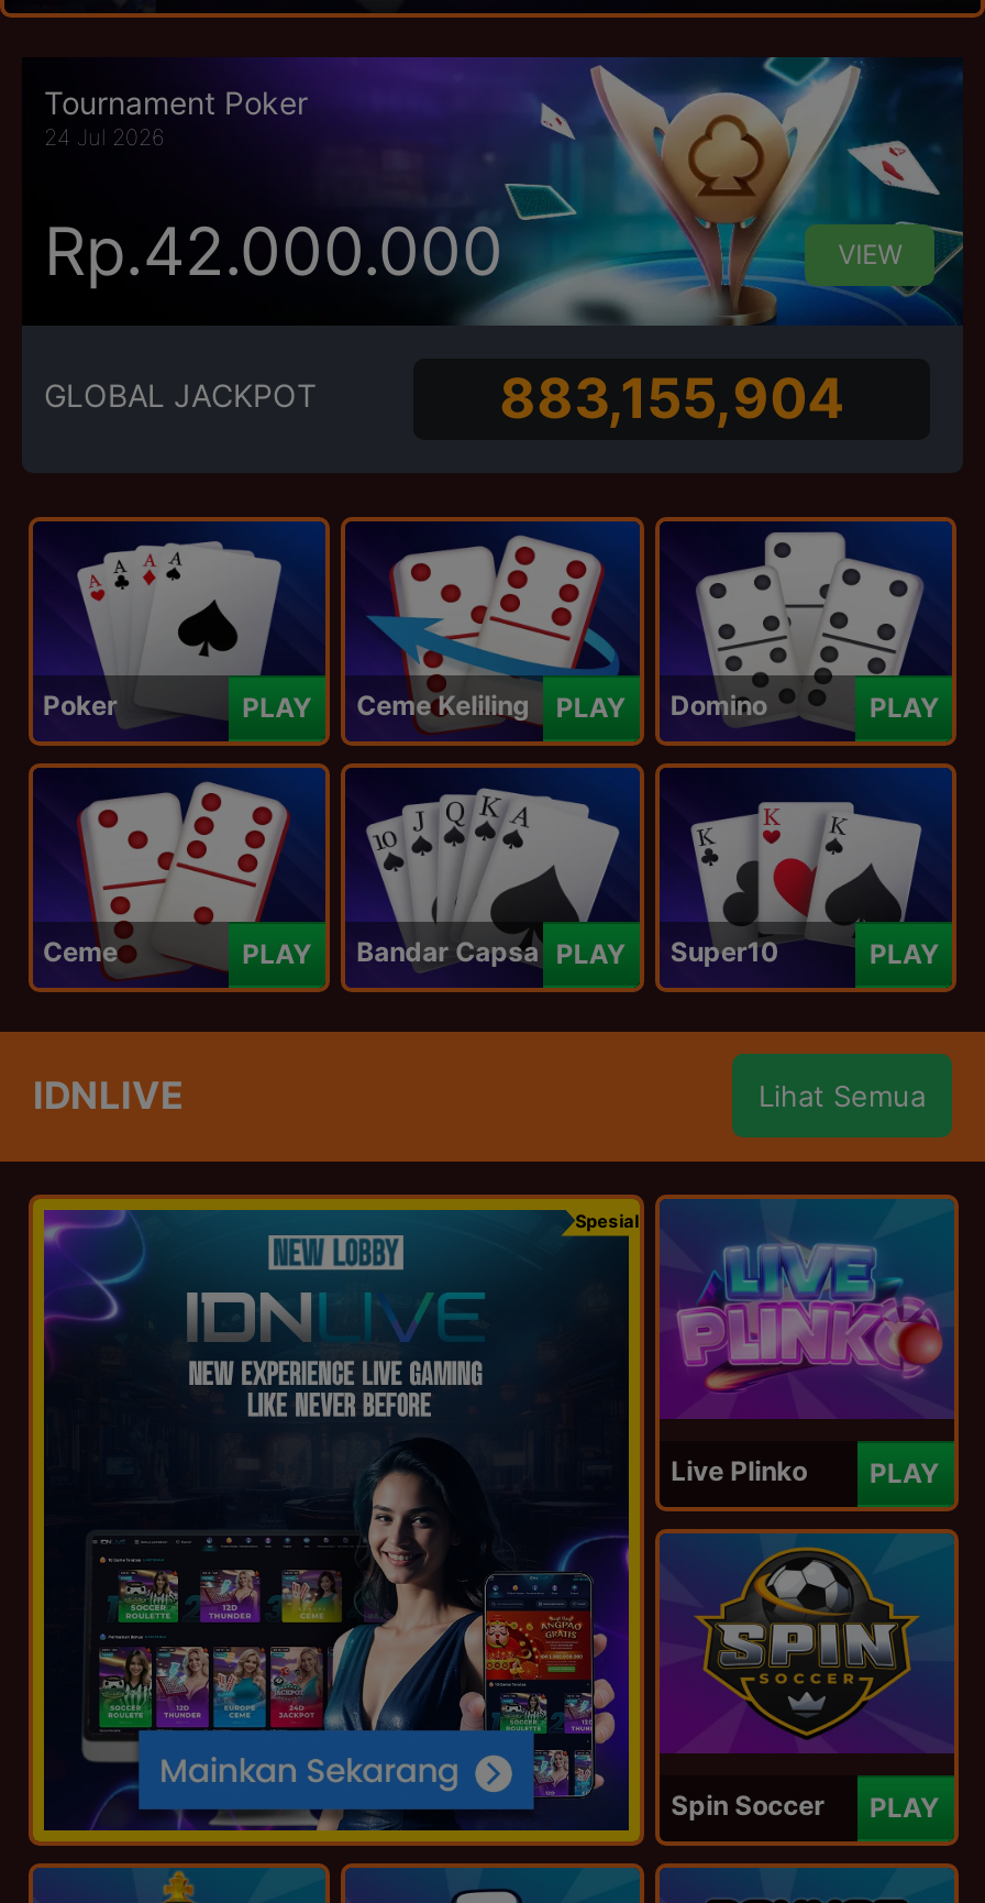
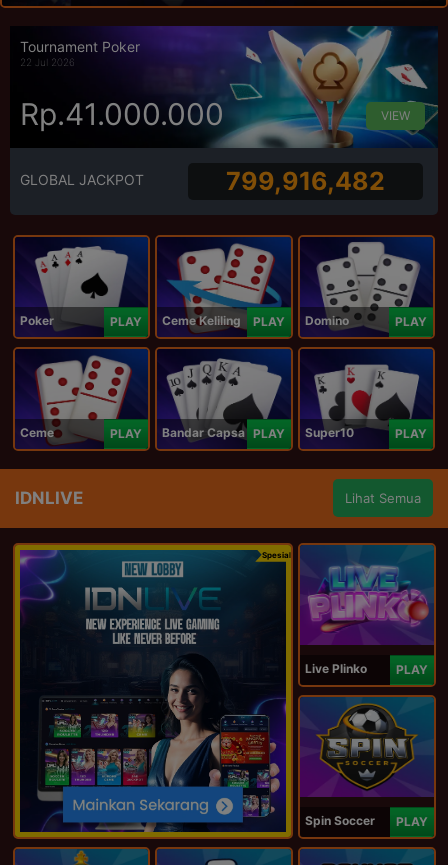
- 24 Jul 2026
+ 22 Jul 2026

- Rp.42.000.000
+ Rp.41.000.000

- 883,155,904
+ 799,916,482
